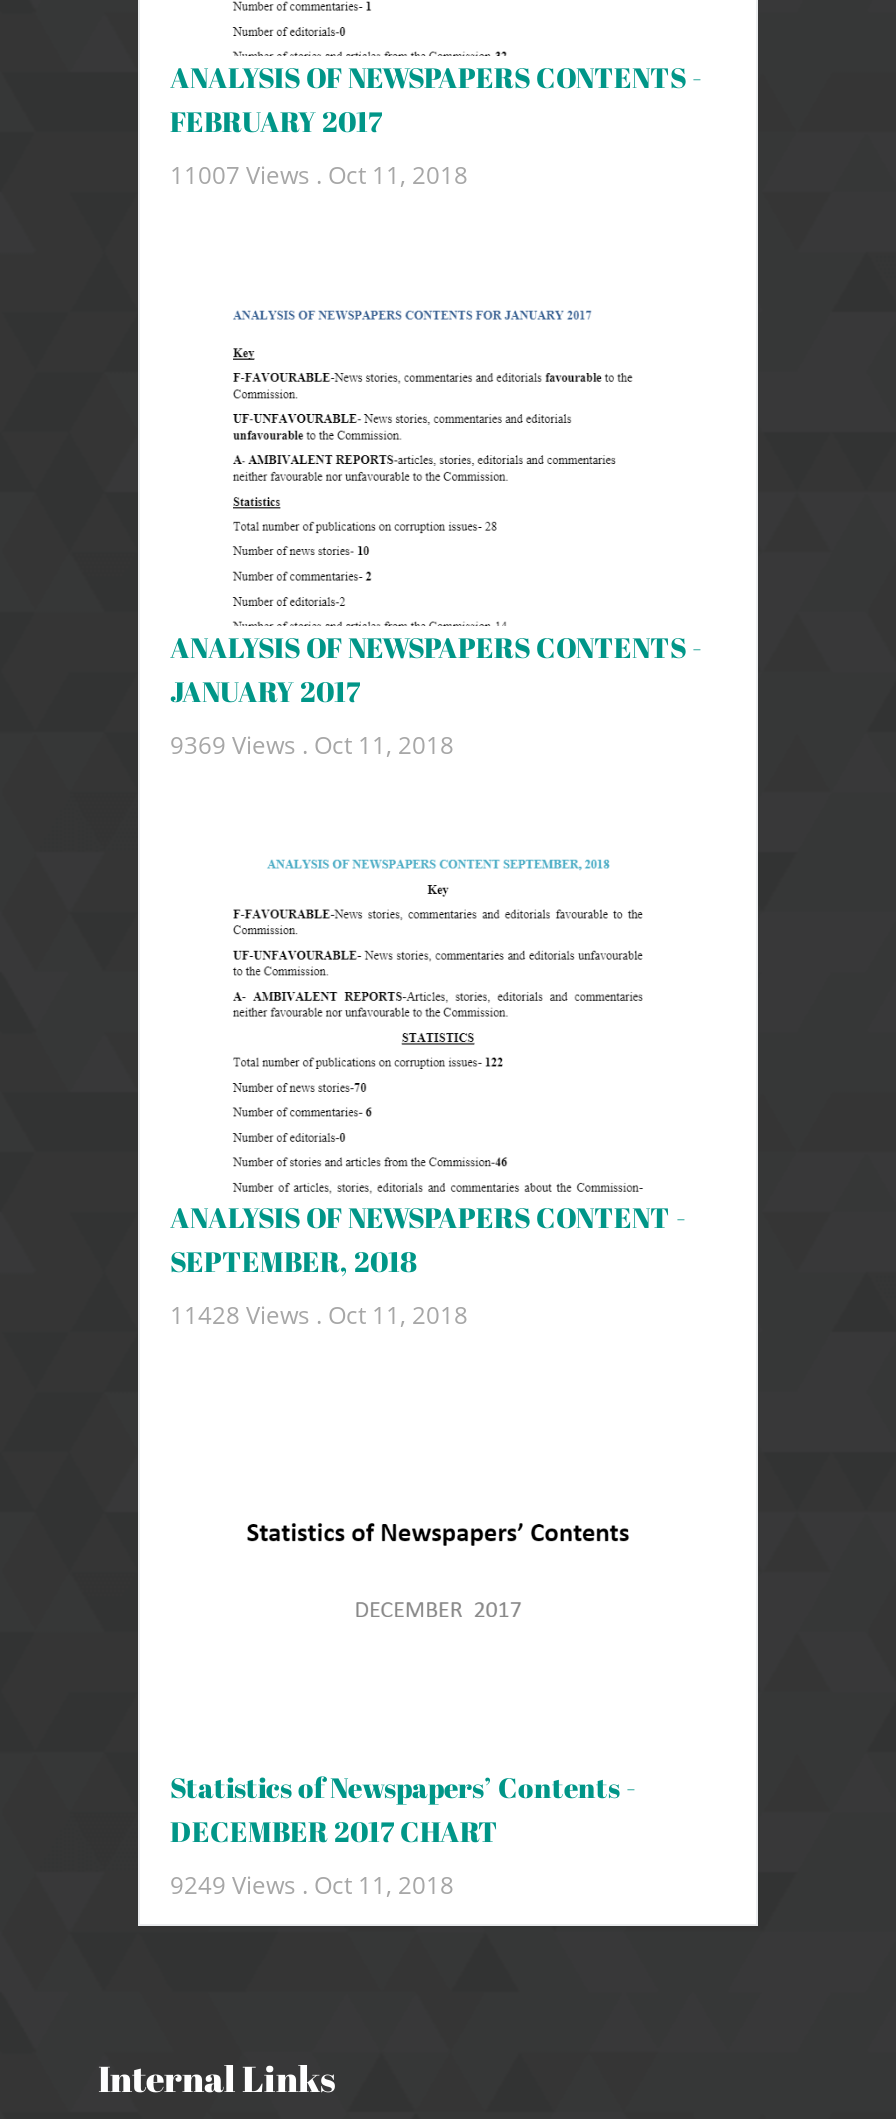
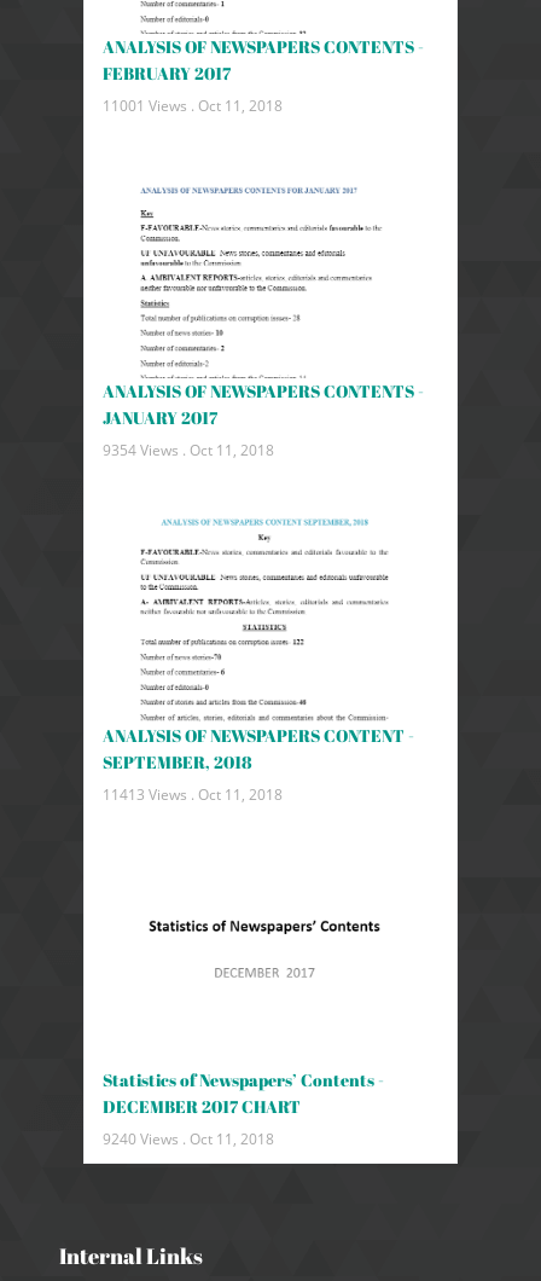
- 11007 Views . Oct 11, 2018
+ 11001 Views . Oct 11, 2018

- 9369 Views . Oct 11, 2018
+ 9354 Views . Oct 11, 2018

- 11428 Views . Oct 11, 2018
+ 11413 Views . Oct 11, 2018

- 9249 Views . Oct 11, 2018
+ 9240 Views . Oct 11, 2018
